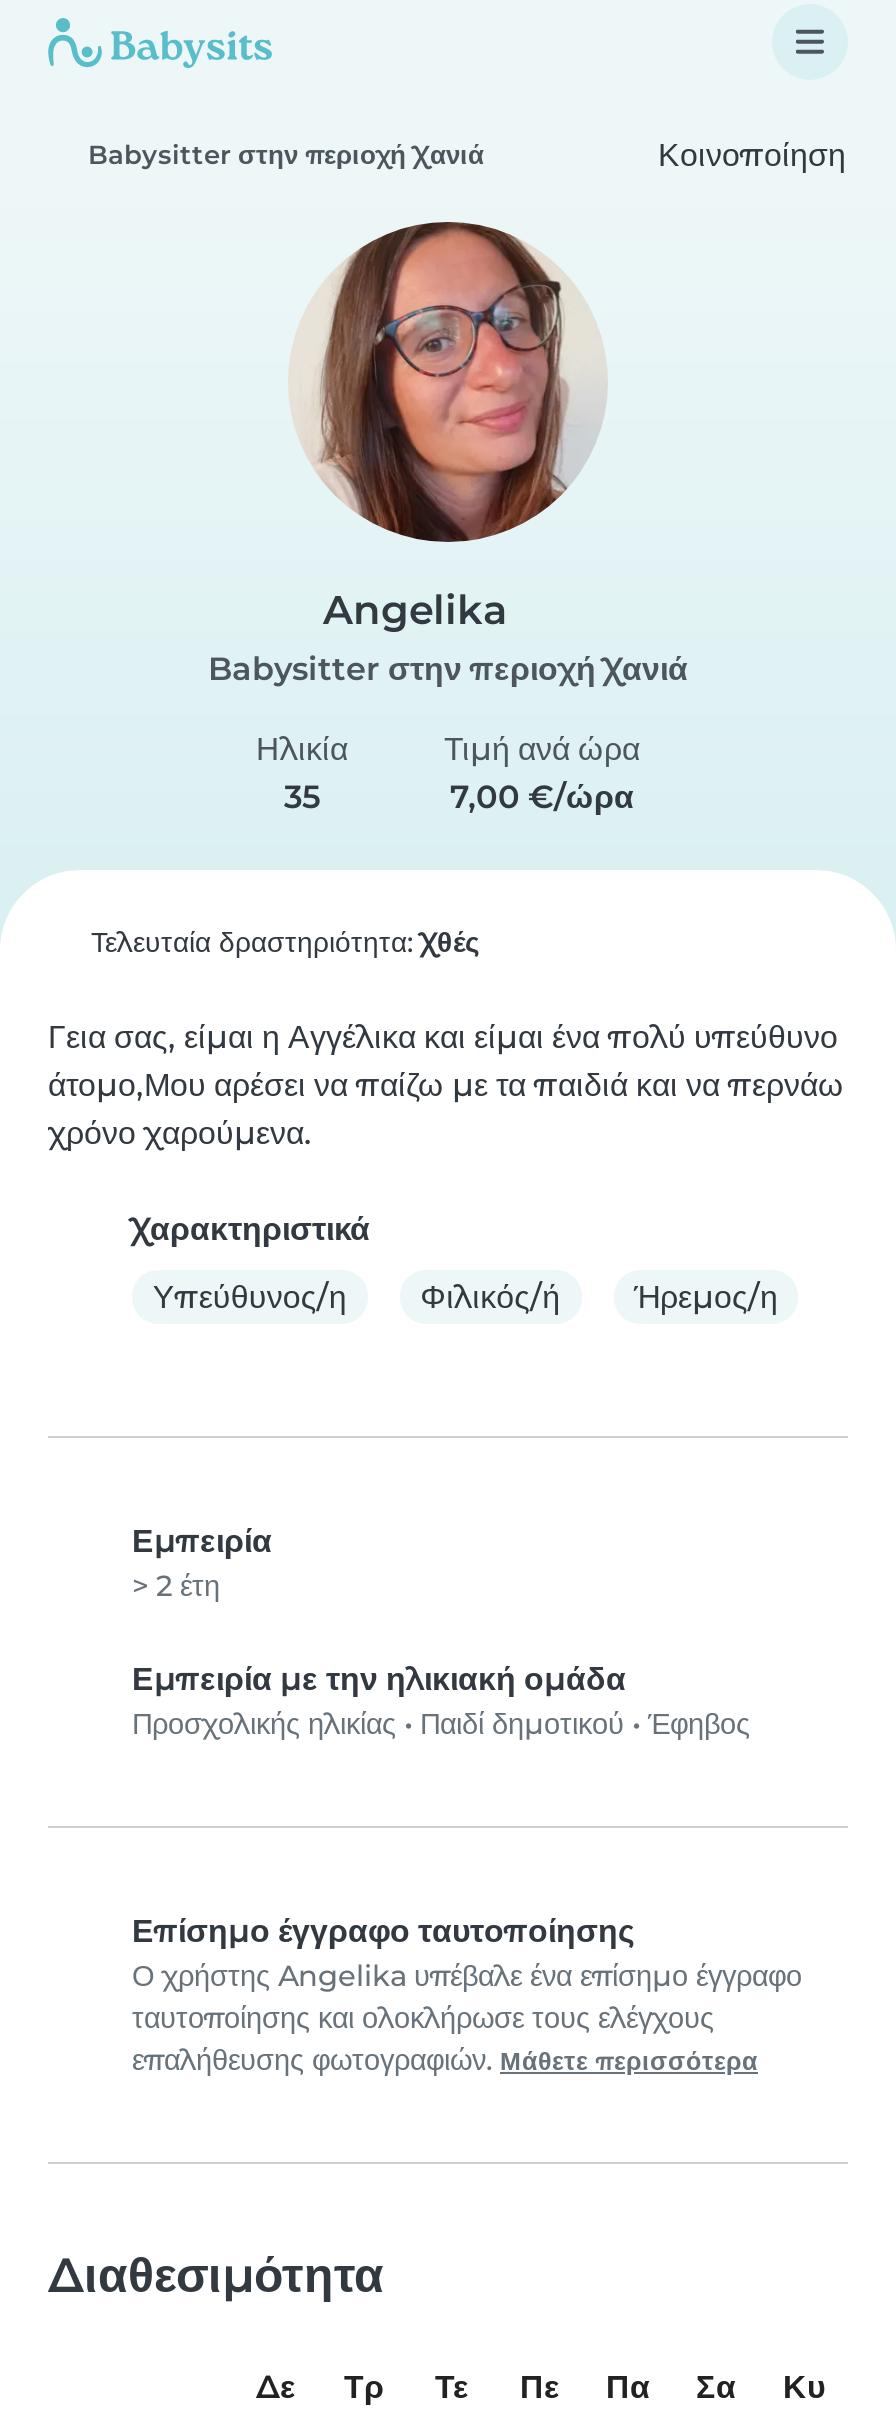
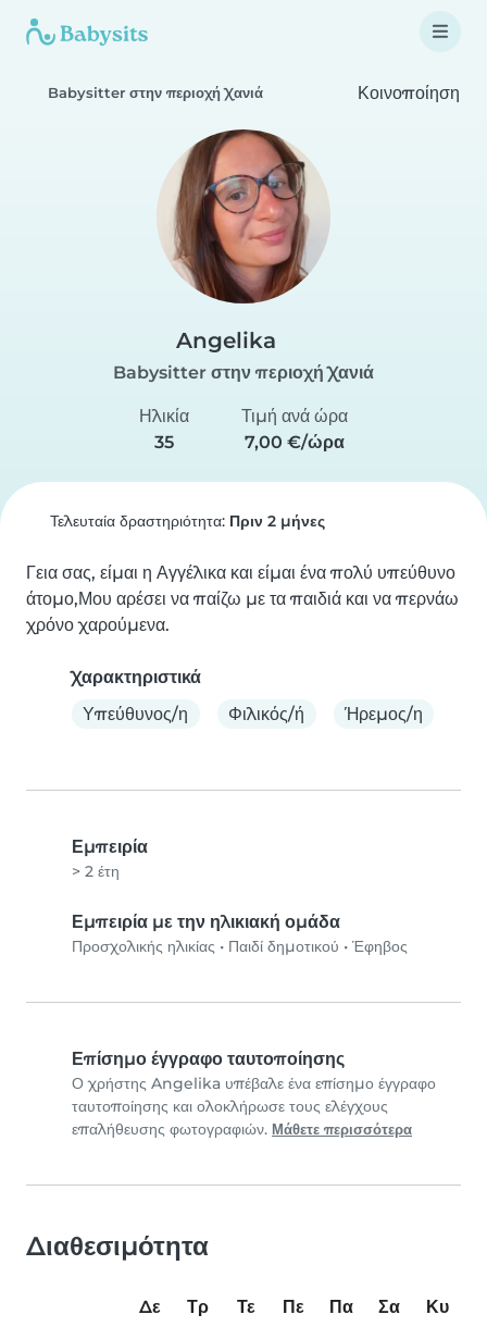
- Τελευταία δραστηριότητα:Χθές
+ Τελευταία δραστηριότητα:Πριν 2 μήνες
